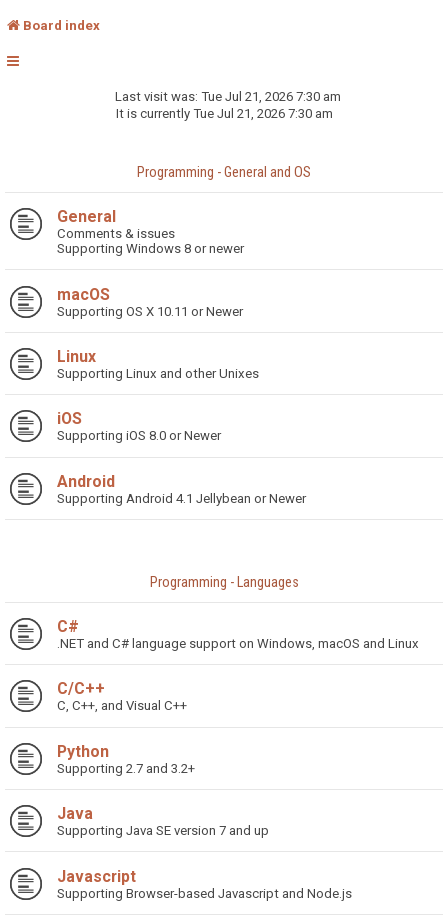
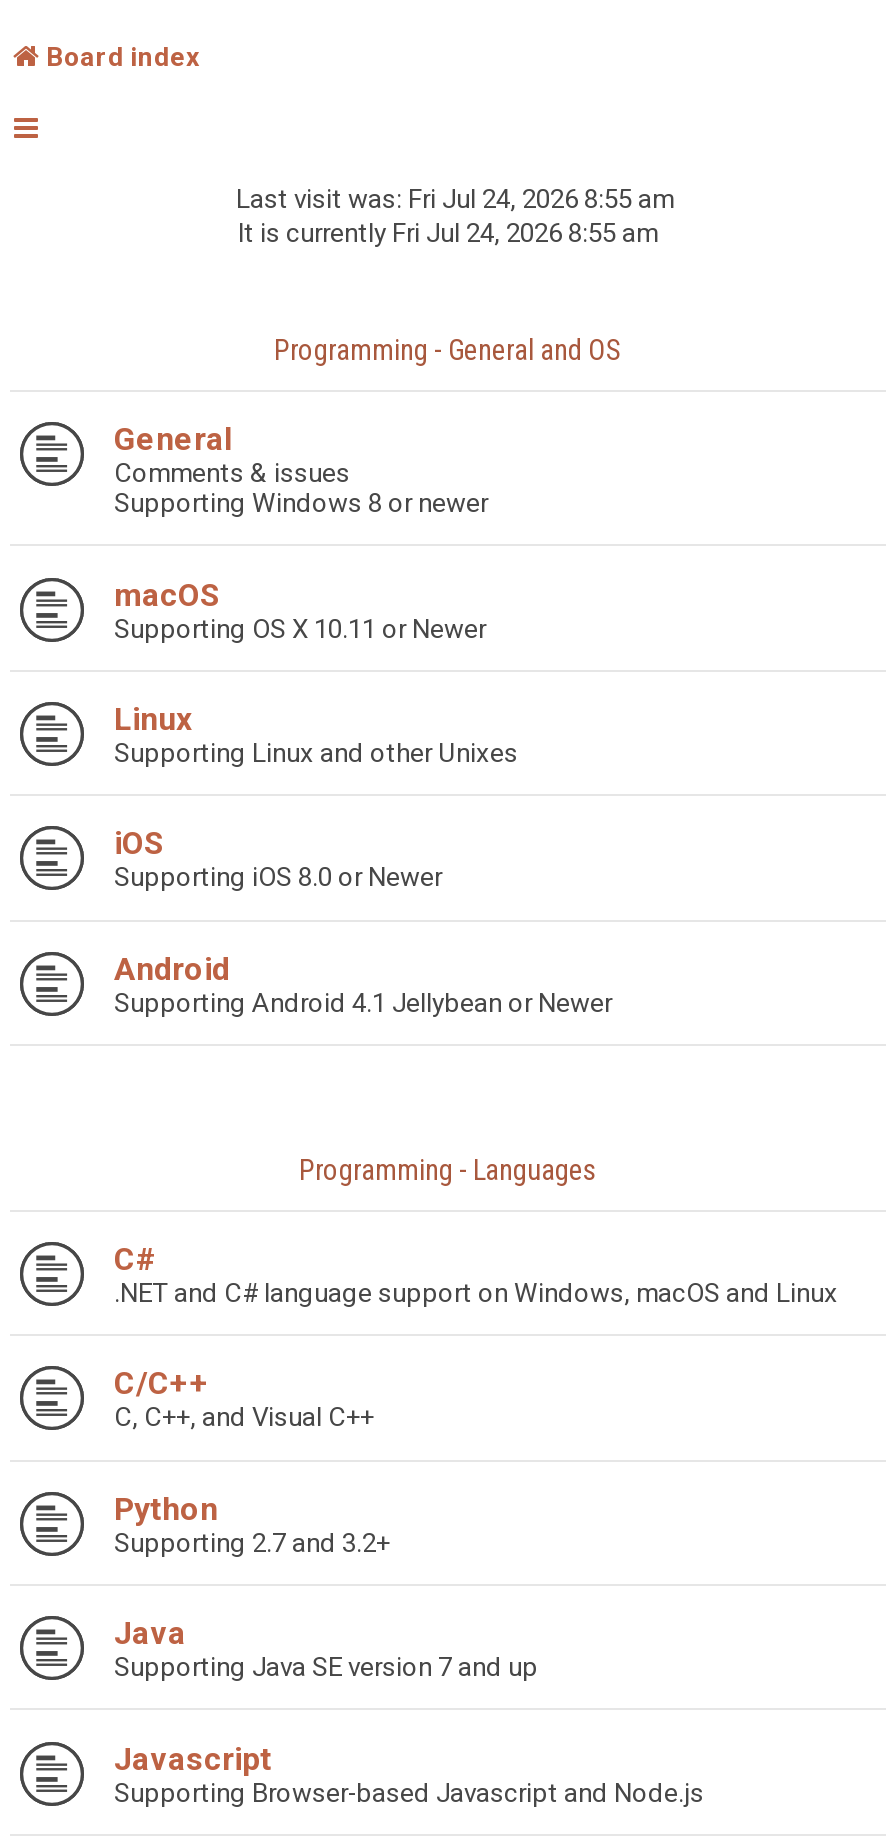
- Last visit was: Tue Jul 21, 2026 7:30 am
+ Last visit was: Fri Jul 24, 2026 8:55 am

- It is currently Tue Jul 21, 2026 7:30 am
+ It is currently Fri Jul 24, 2026 8:55 am
